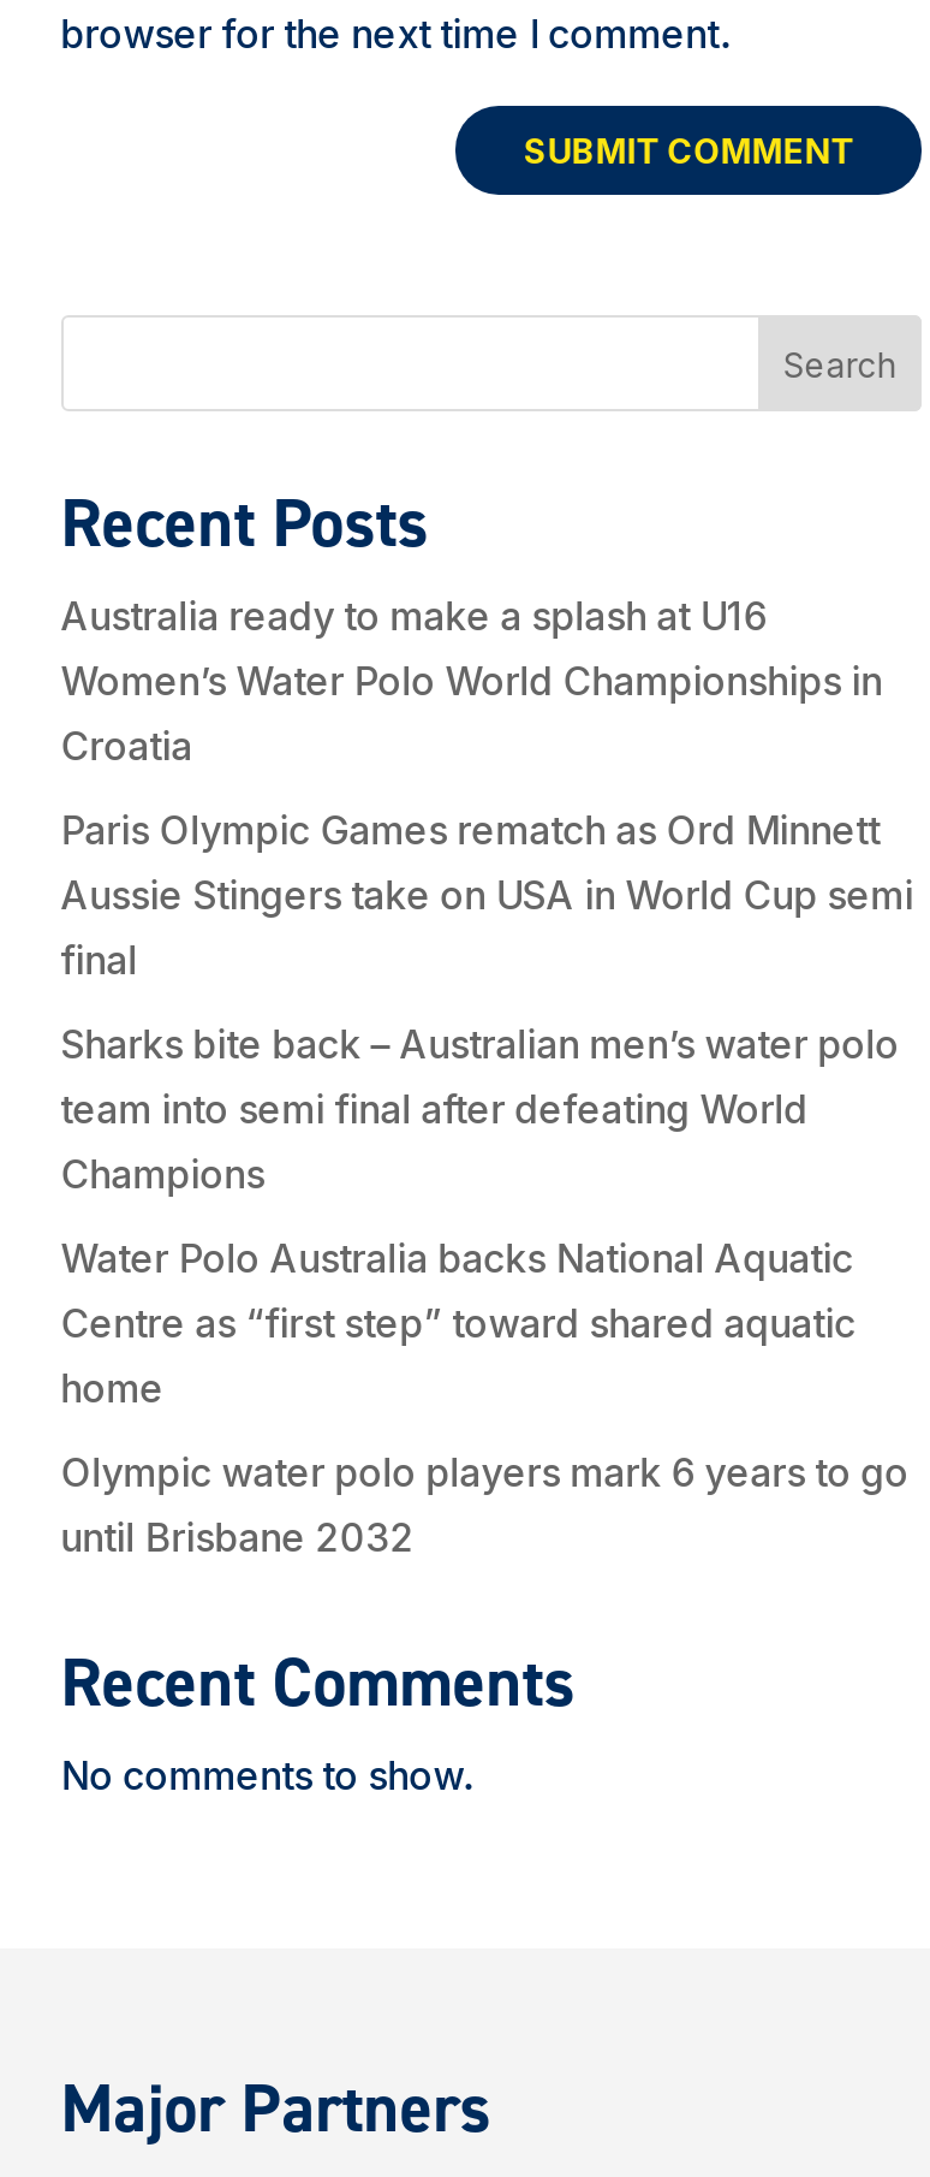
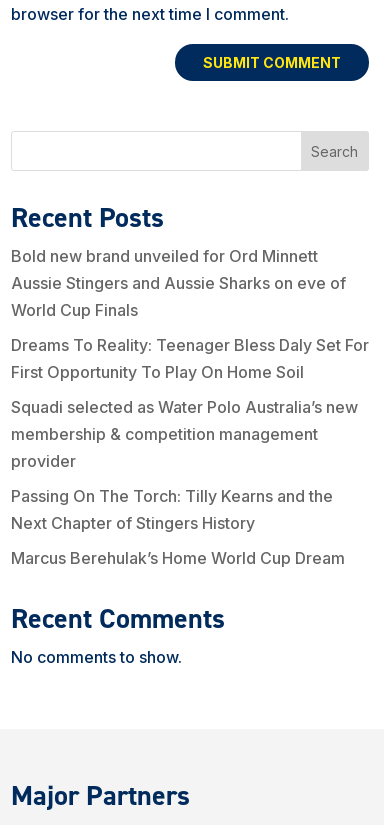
- Australia ready to make a splash at U16
- Women’s Water Polo World Championships in
- Croatia
+ Bold new brand unveiled for Ord Minnett
+ Aussie Stingers and Aussie Sharks on eve of
+ World Cup Finals

- Paris Olympic Games rematch as Ord Minnett
- Aussie Stingers take on USA in World Cup semi
- final
+ Dreams To Reality: Teenager Bless Daly Set For
+ First Opportunity To Play On Home Soil

- Sharks bite back – Australian men’s water polo
- team into semi final after defeating World
- Champions
+ Squadi selected as Water Polo Australia’s new
+ membership & competition management
+ provider

- Water Polo Australia backs National Aquatic
- Centre as “first step” toward shared aquatic
- home
+ Passing On The Torch: Tilly Kearns and the
+ Next Chapter of Stingers History

- Olympic water polo players mark 6 years to go
- until Brisbane 2032
+ Marcus Berehulak’s Home World Cup Dream
